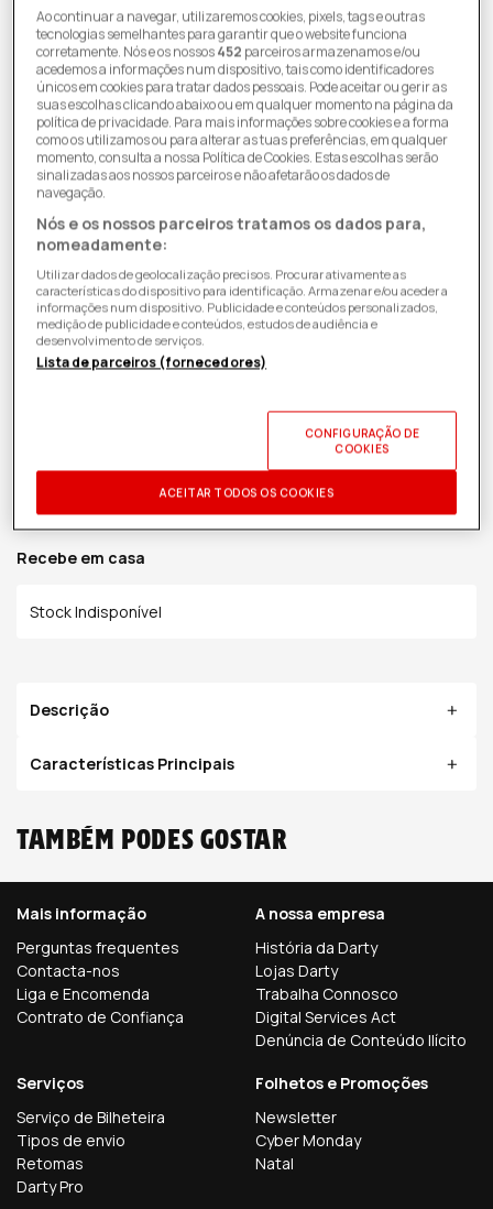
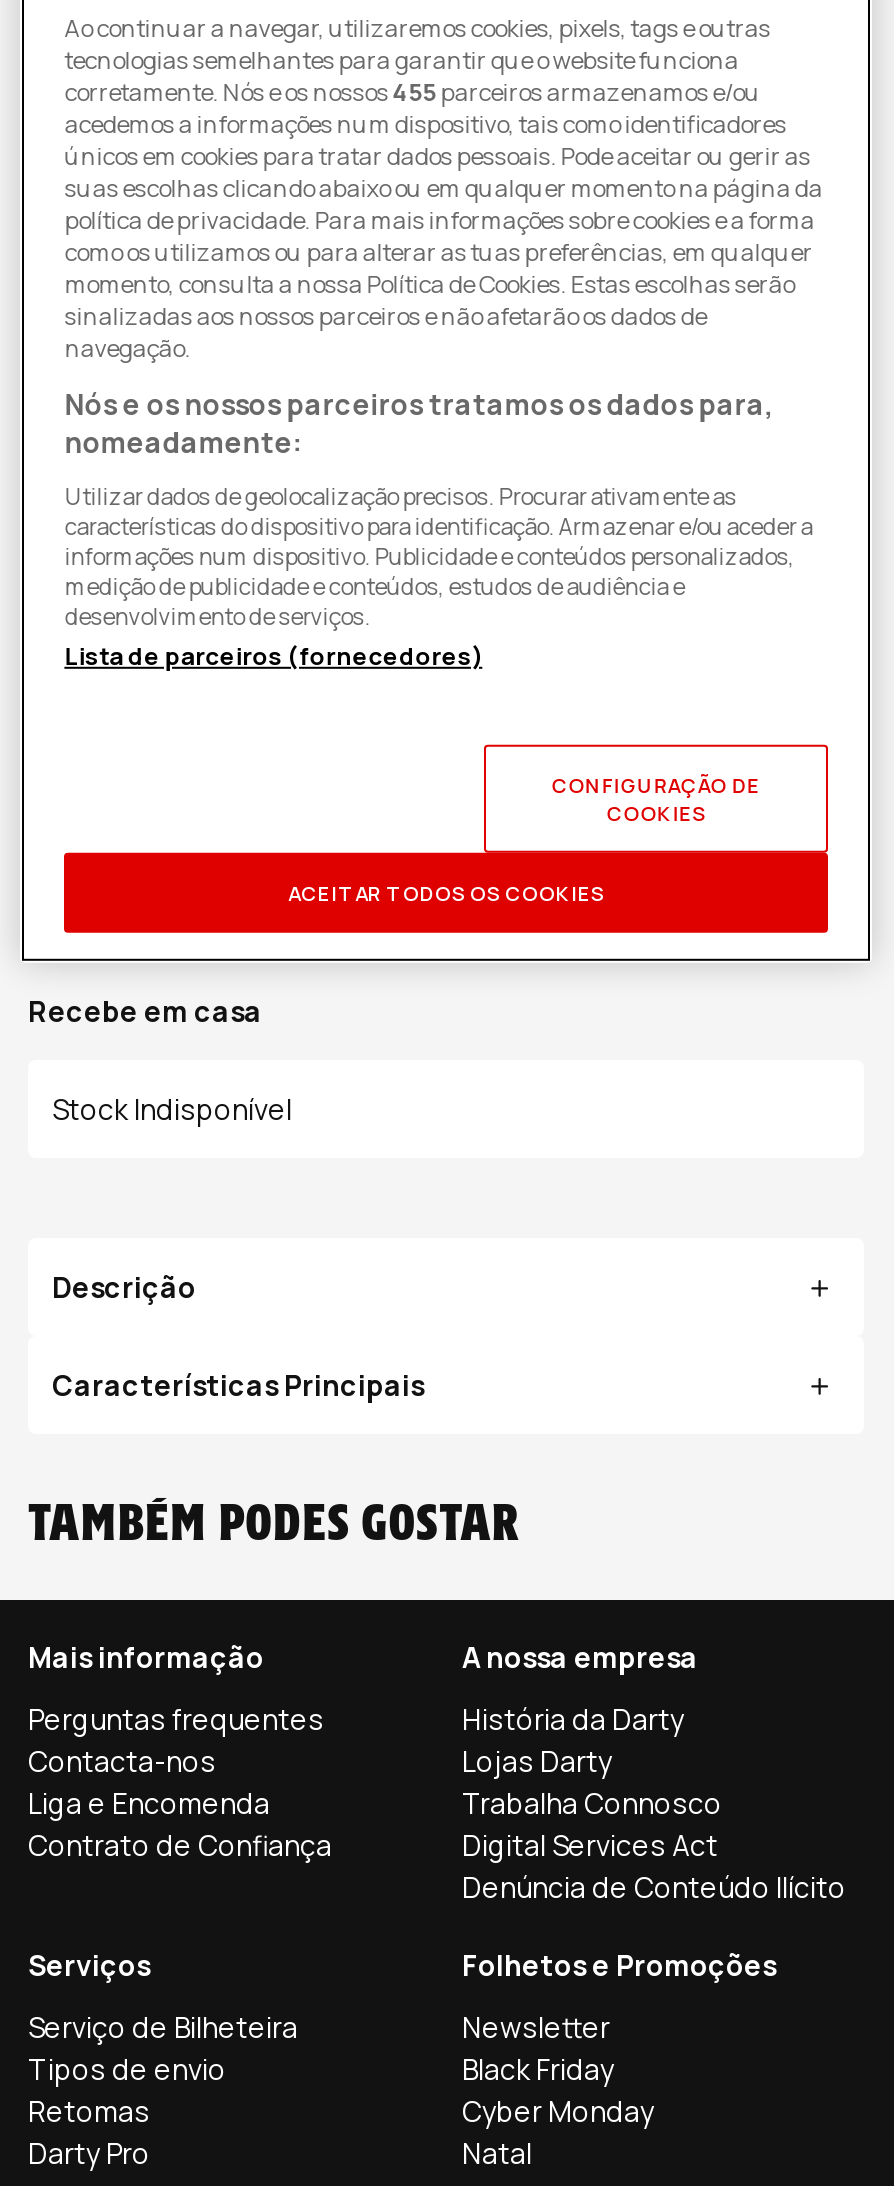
- corretamente. Nós e os nossos452 parceiros armazenamos e/ou
+ corretamente. Nós e os nossos455 parceiros armazenamos e/ou

moved down: Cyber Monday | Natal

+ Black Friday
